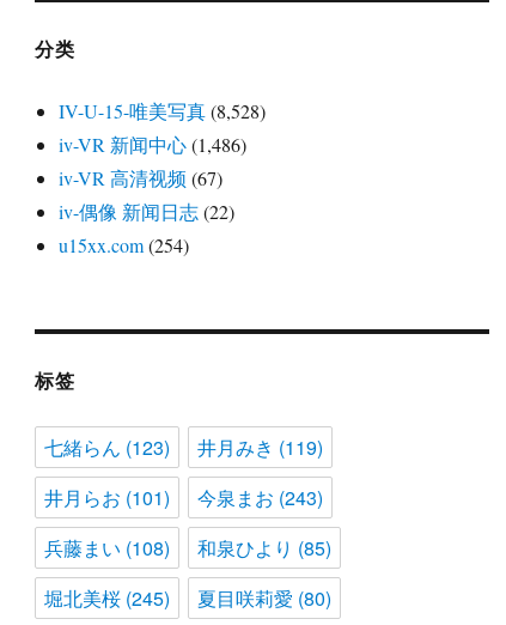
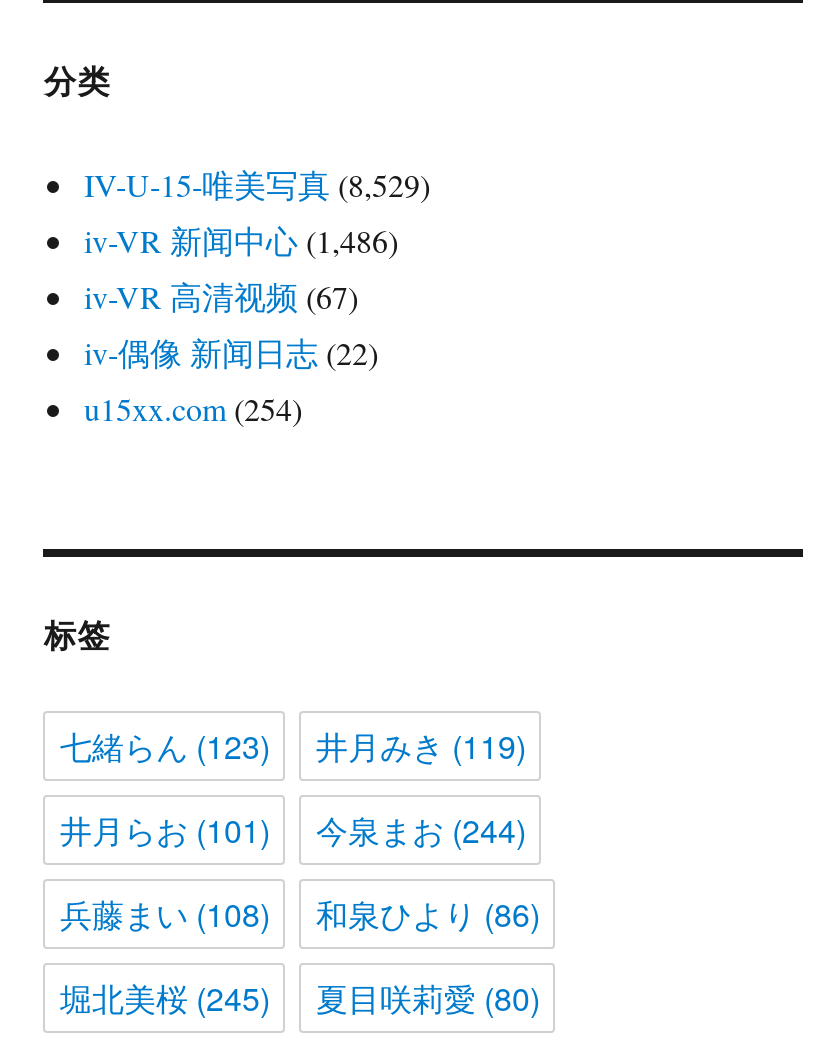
- IV-U-15-唯美写真(8,528)
+ IV-U-15-唯美写真(8,529)

- 井月らお(101) 今泉まお(243)
+ 井月らお(101) 今泉まお(244)

- 兵藤まい(108) 和泉ひより(85)
+ 兵藤まい(108) 和泉ひより(86)
